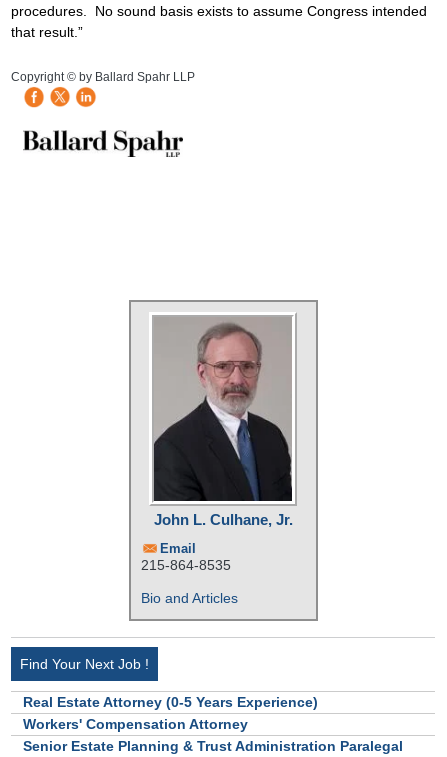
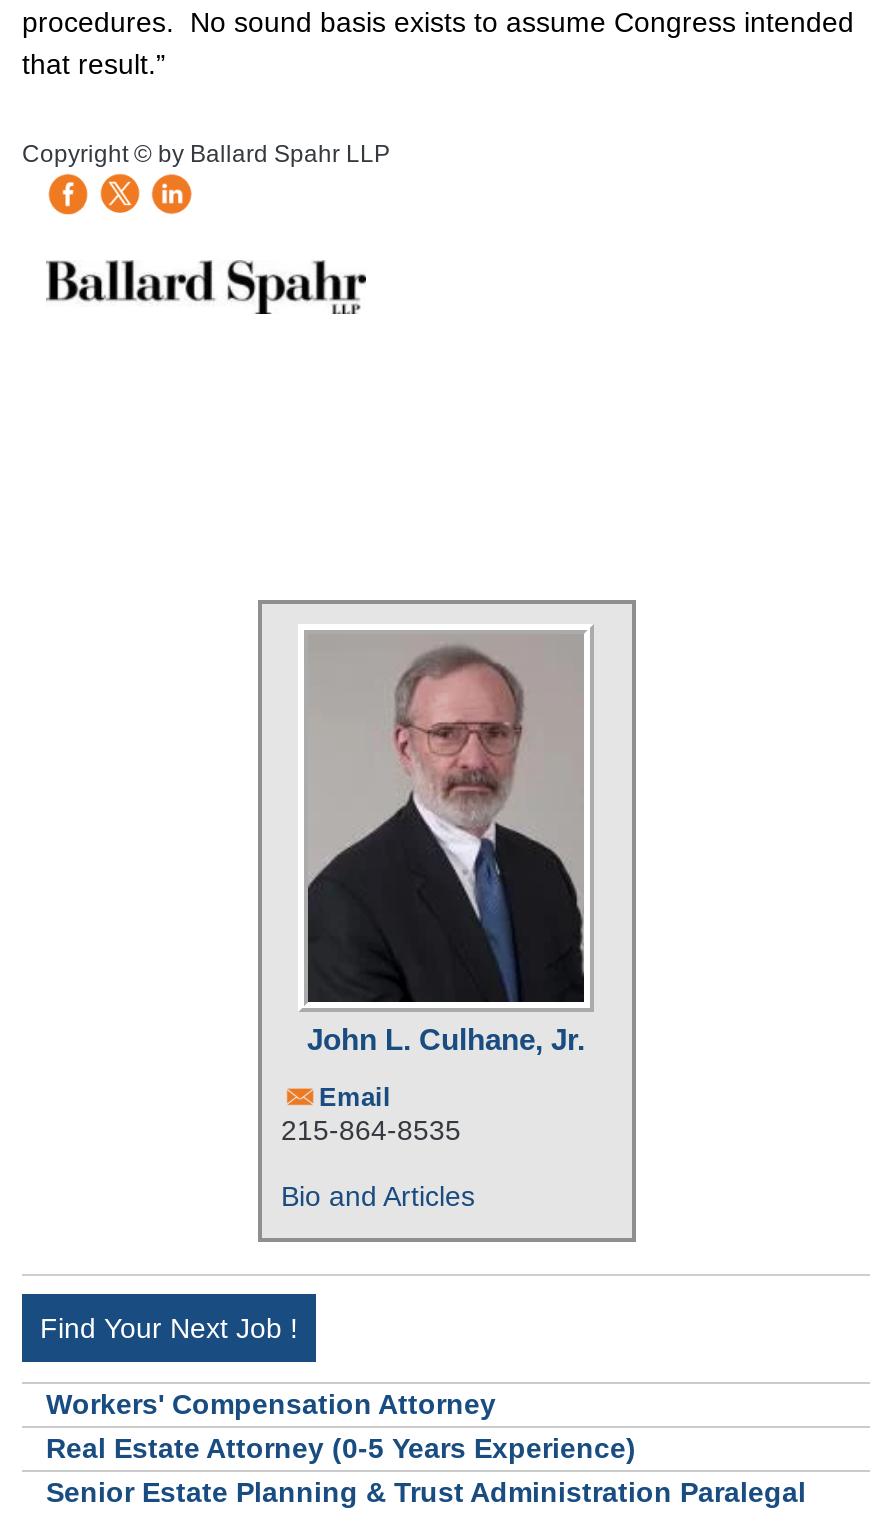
moved down: Real Estate Attorney (0-5 Years Experience)

moved up: Workers' Compensation Attorney
